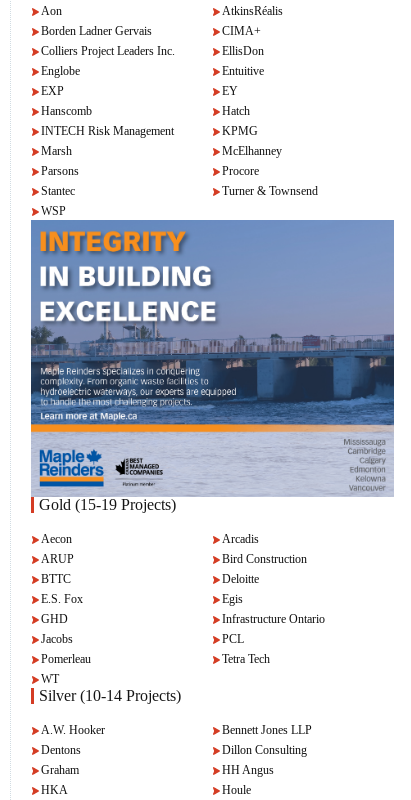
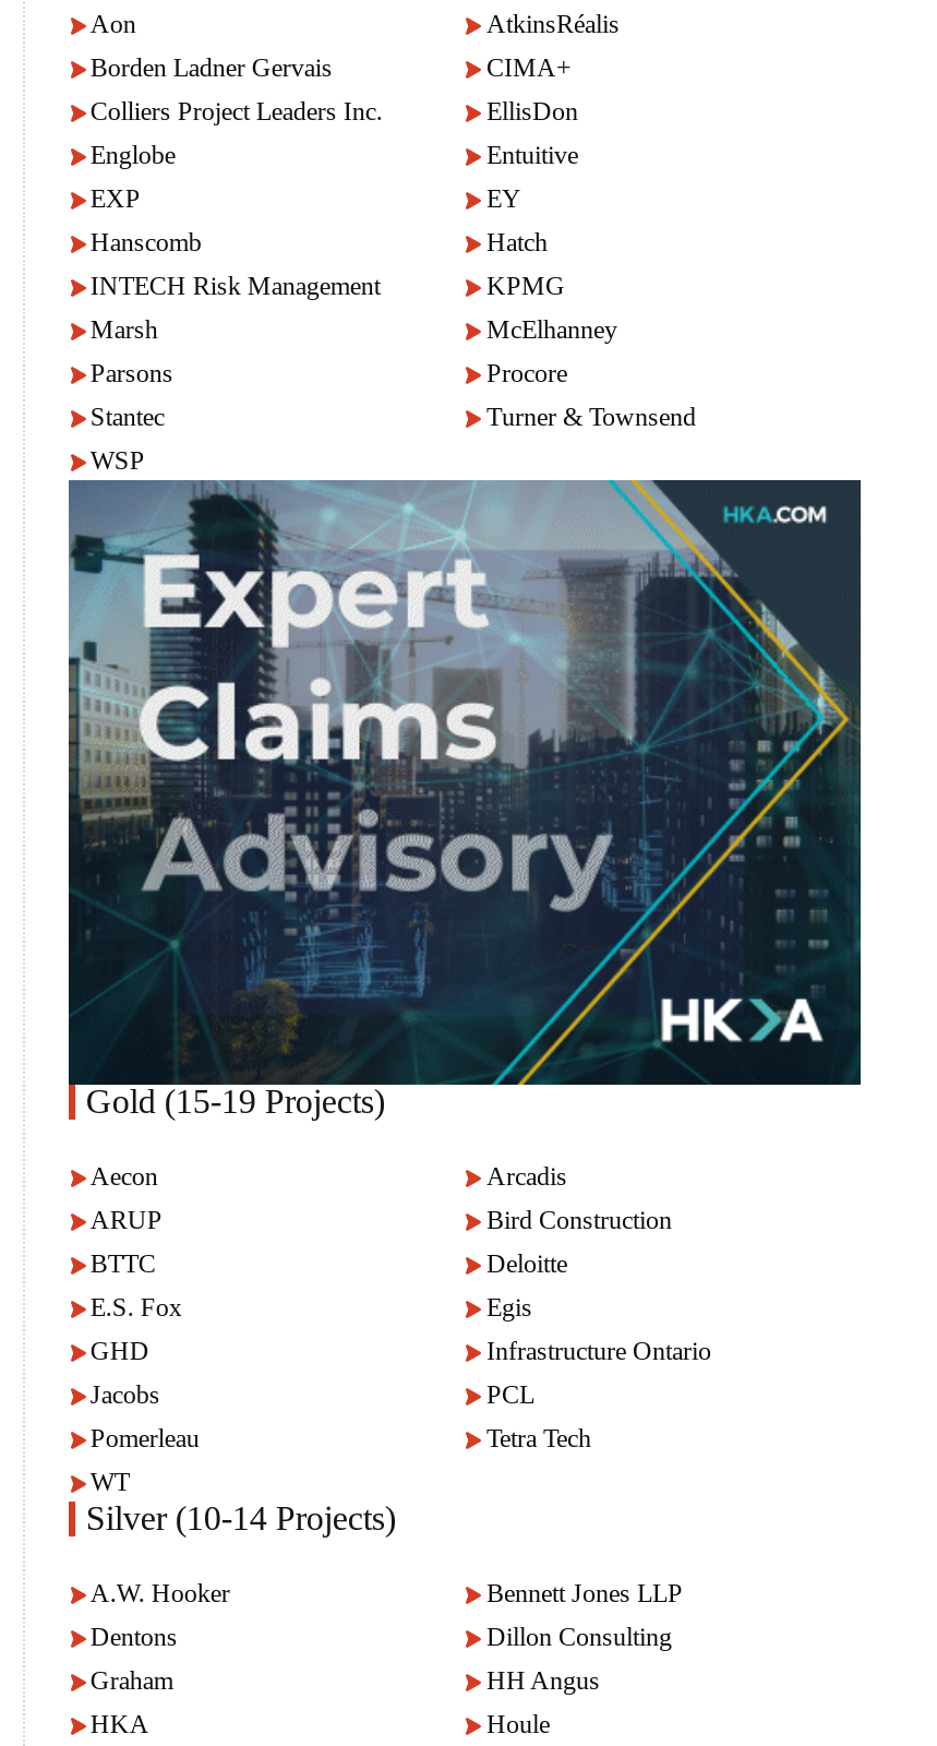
- [image]
+ [image]
